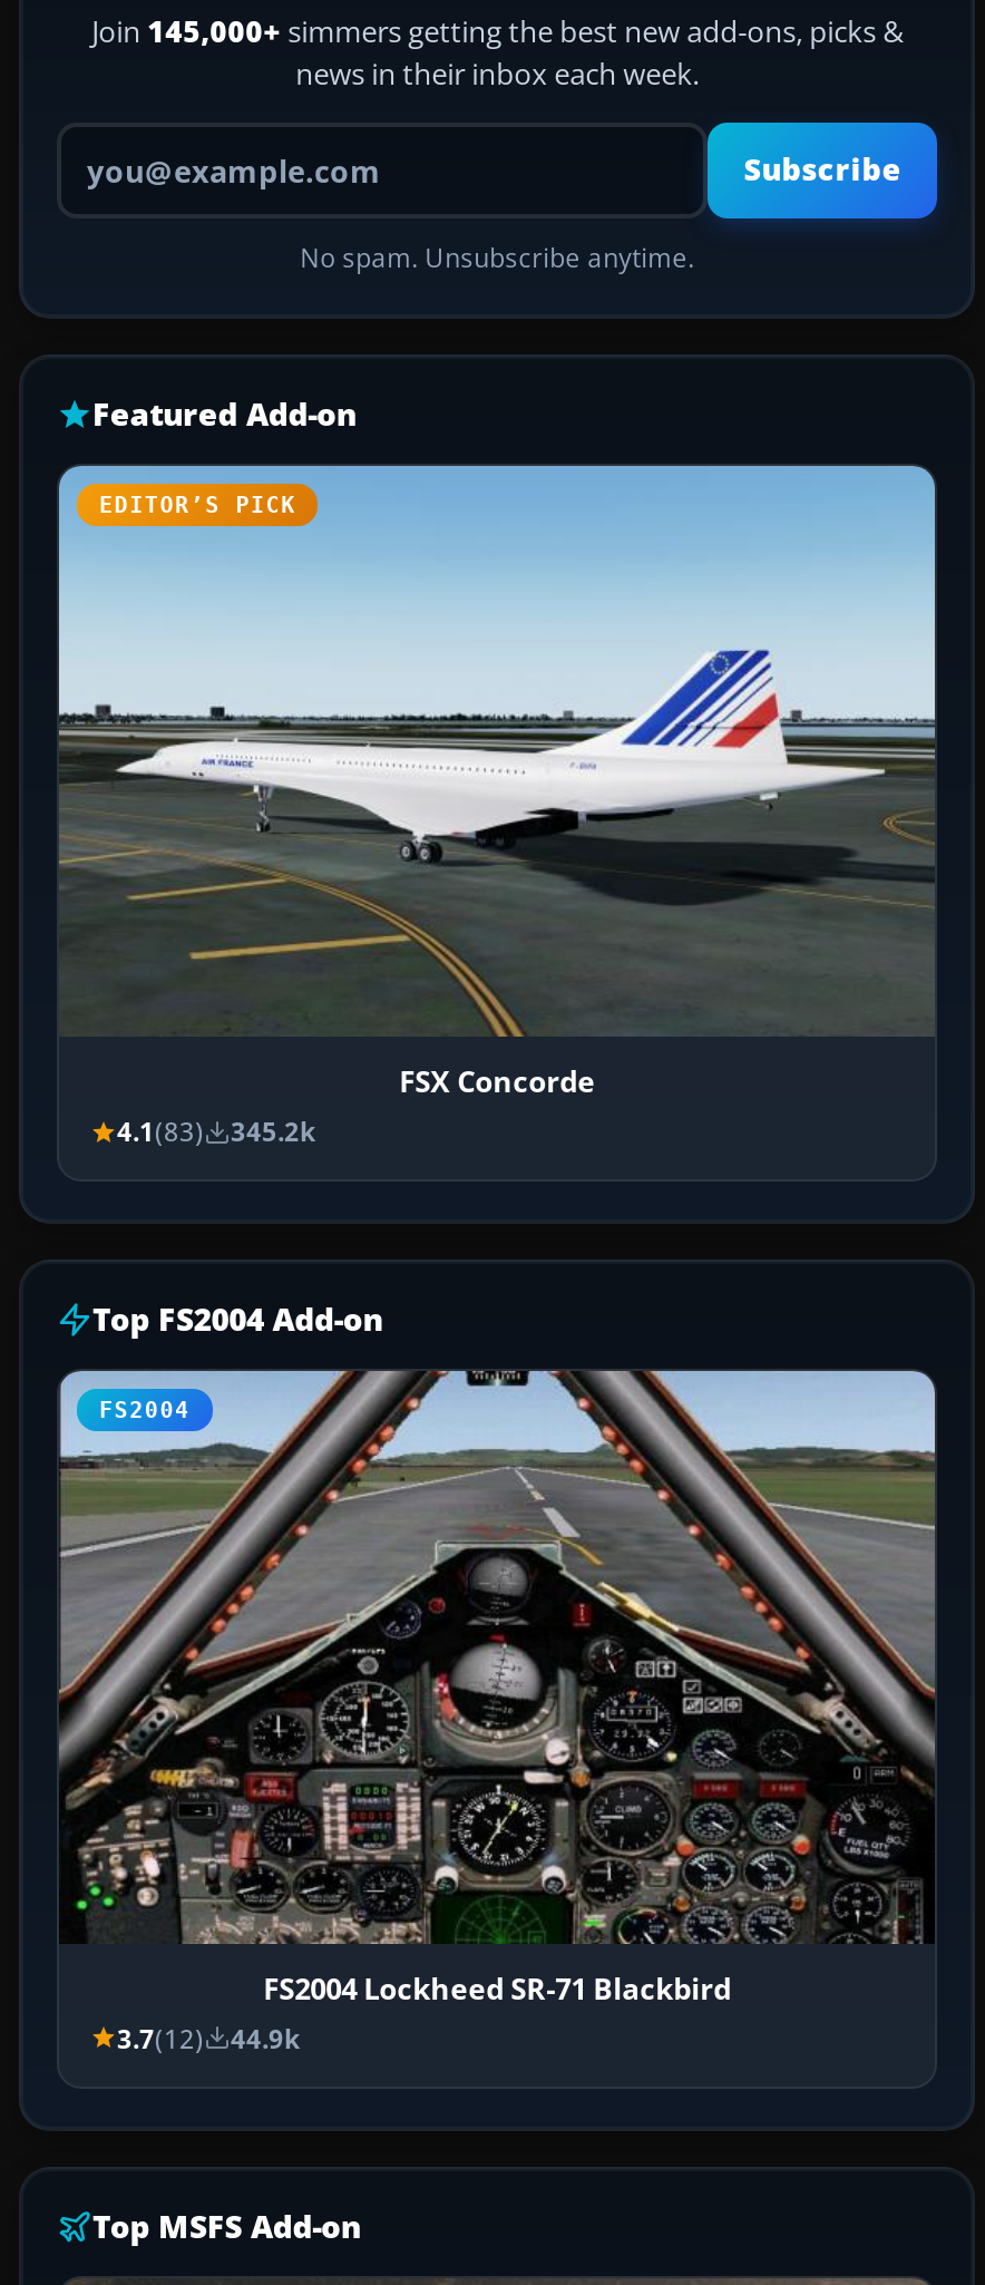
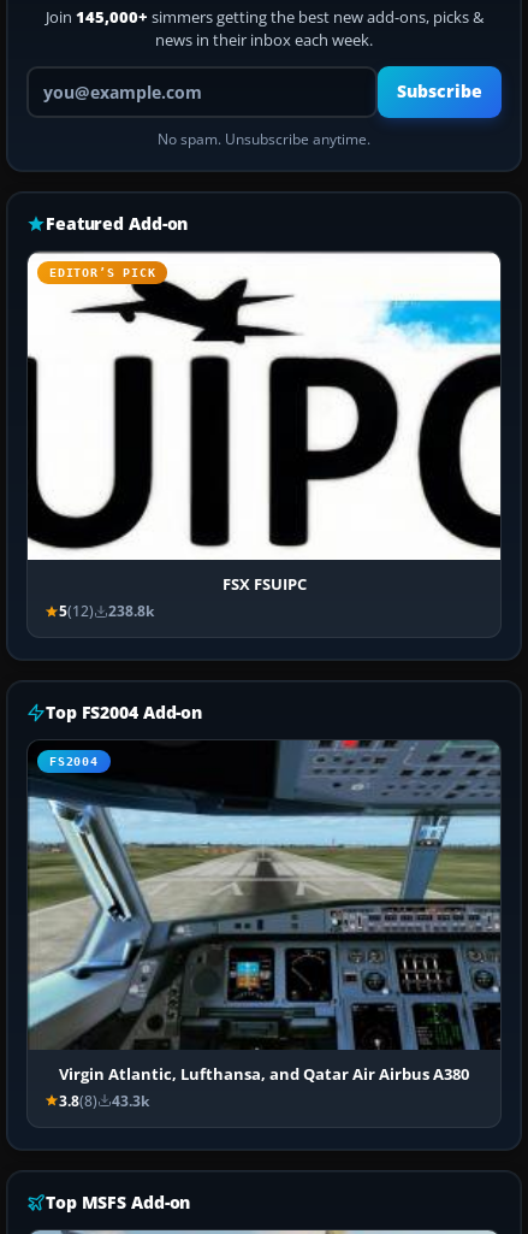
- [image]
- FSX Concorde
- 4.1(83)
- 345.2k
+ [image]
+ FSX FSUIPC
+ 5(12)
+ 238.8k

- [image]
- FS2004 Lockheed SR-71 Blackbird
- 3.7(12)
- 44.9k
+ [image]
+ Virgin Atlantic, Lufthansa, and Qatar Air Airbus A380
+ 3.8(8)
+ 43.3k
